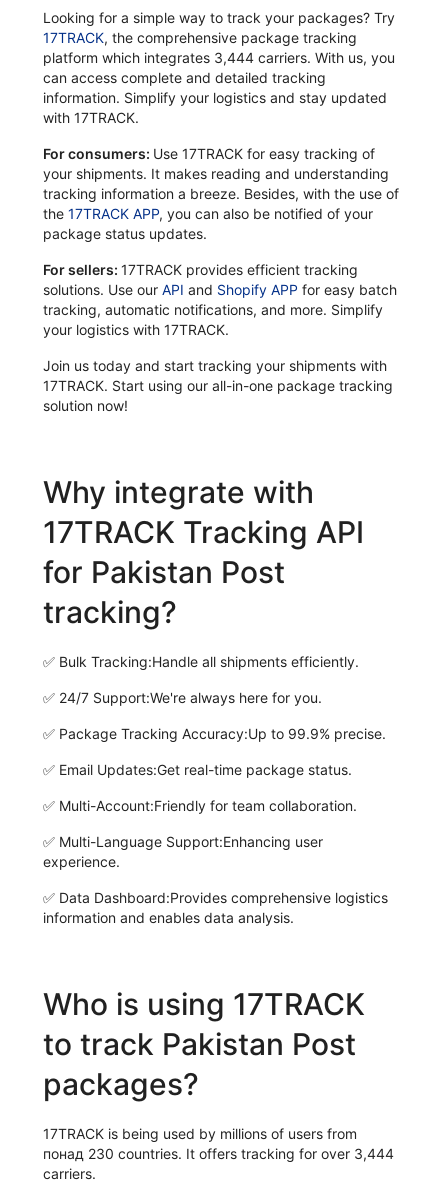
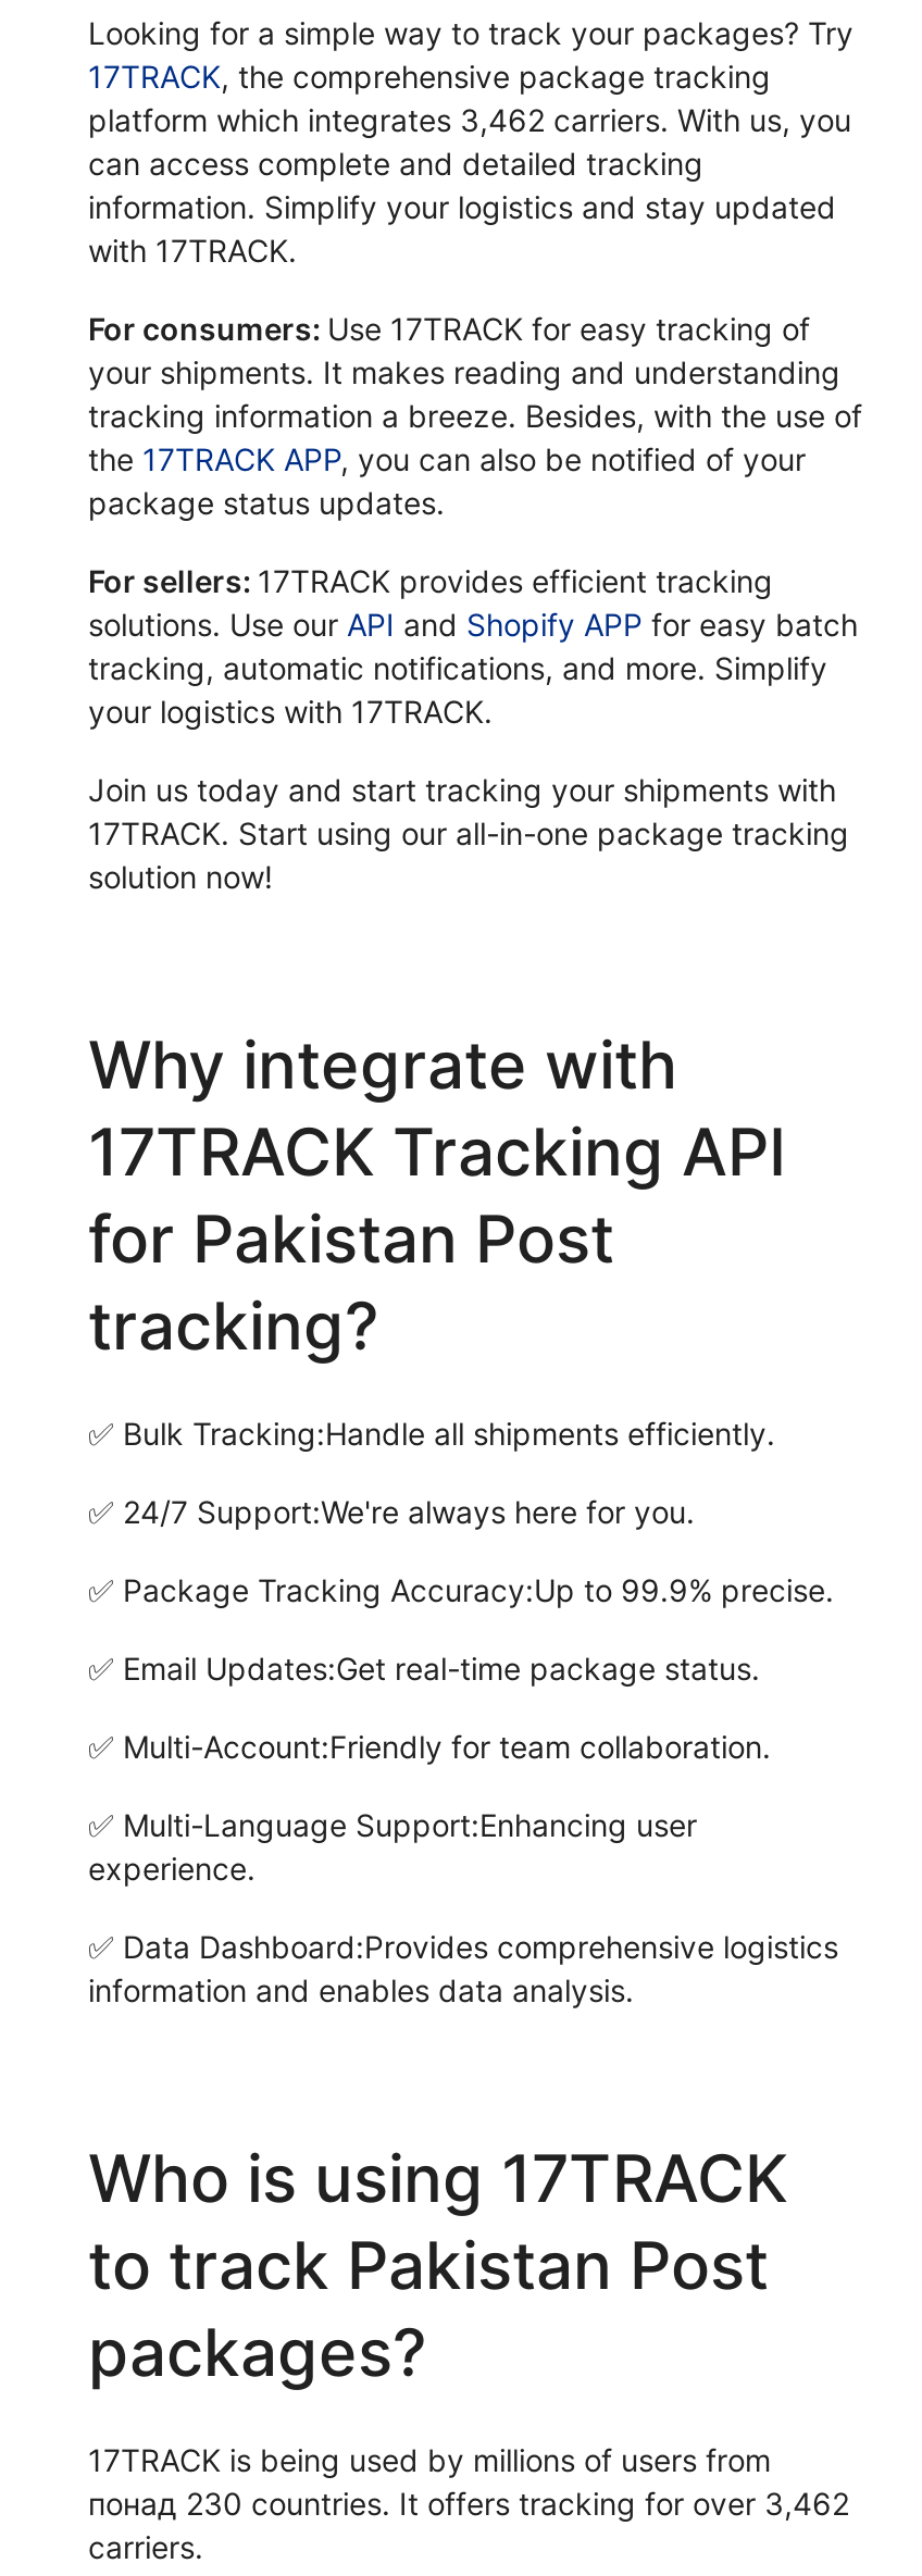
- platform which integrates 3,444 carriers. With us, you
+ platform which integrates 3,462 carriers. With us, you

- понад 230 countries. It offers tracking for over 3,444
+ понад 230 countries. It offers tracking for over 3,462
